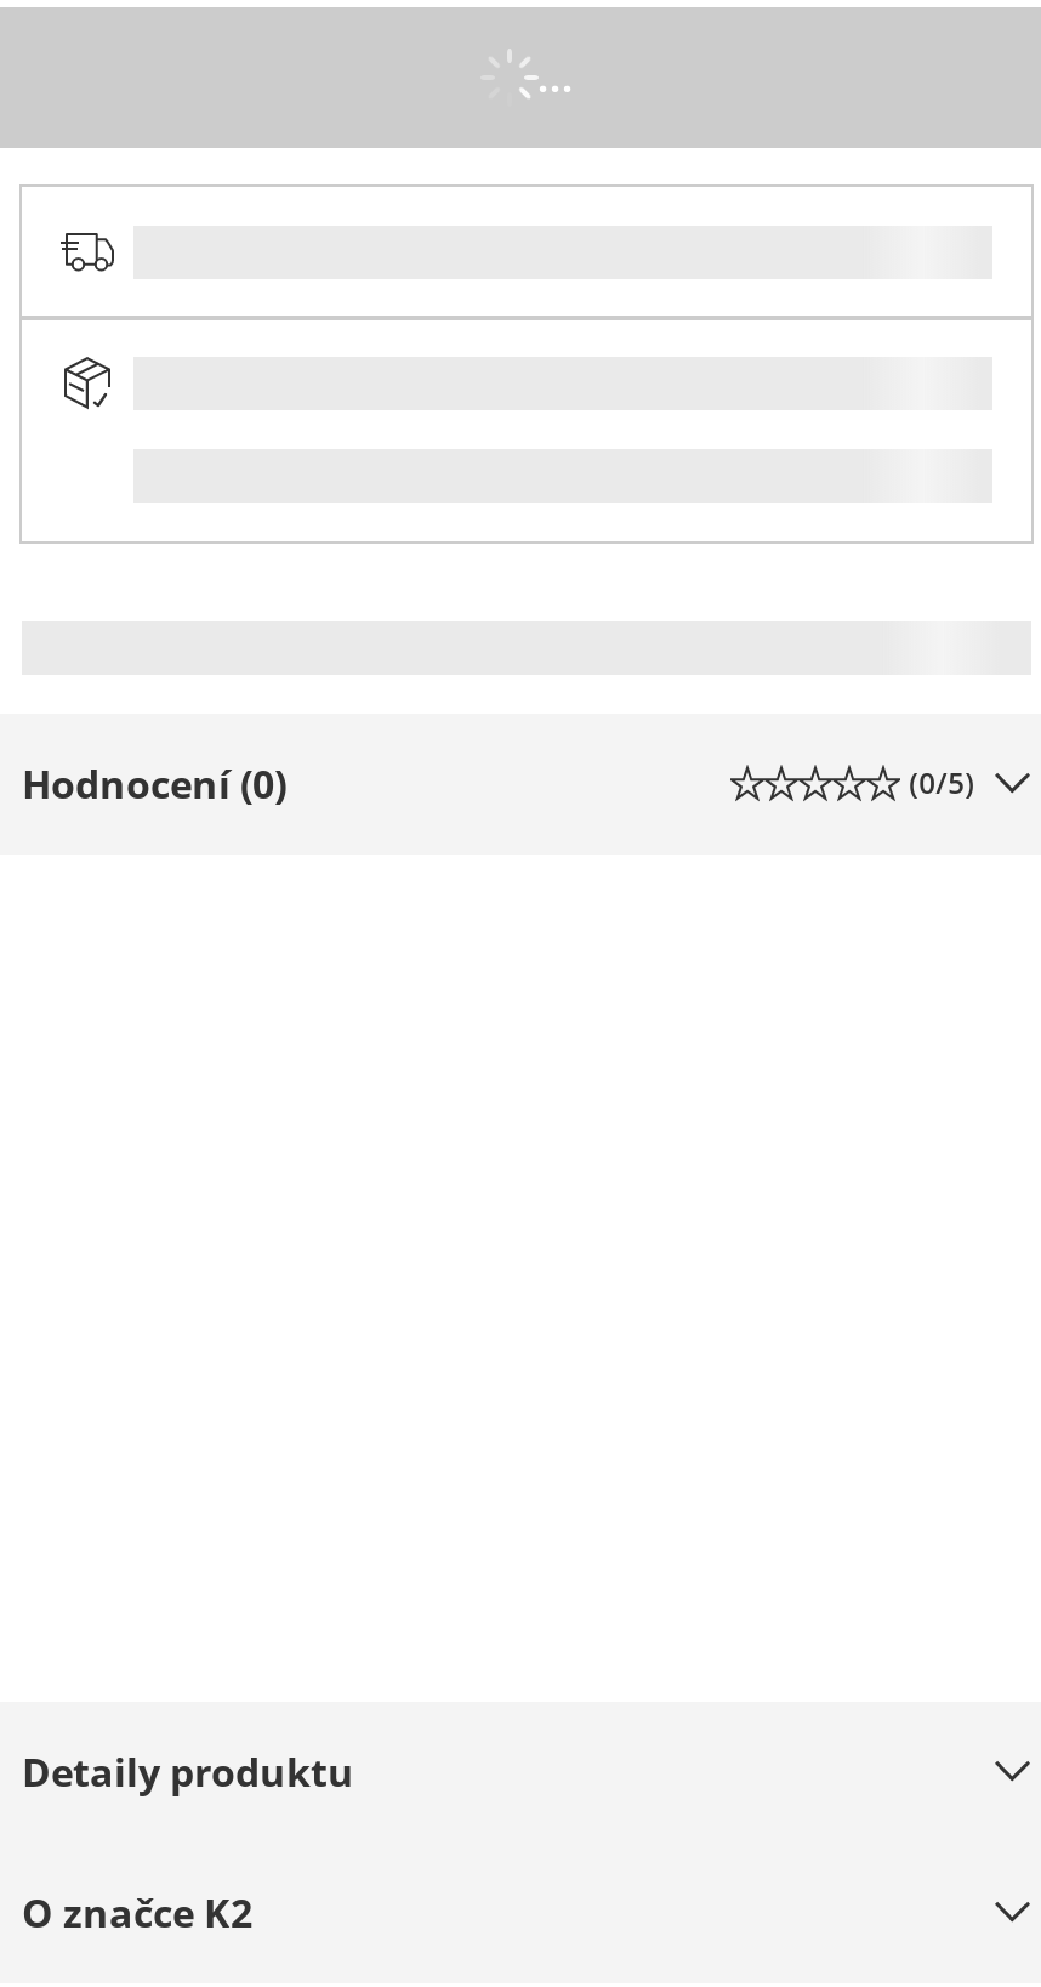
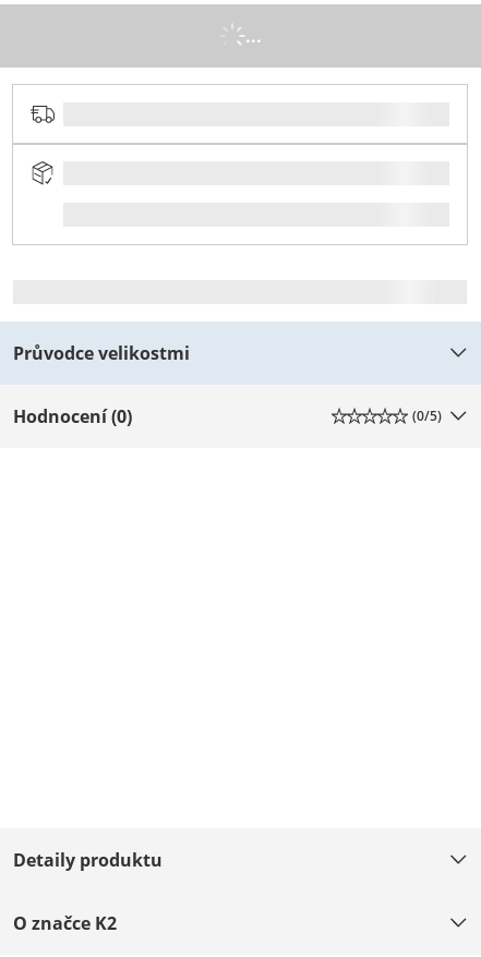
+ Průvodce velikostmi
